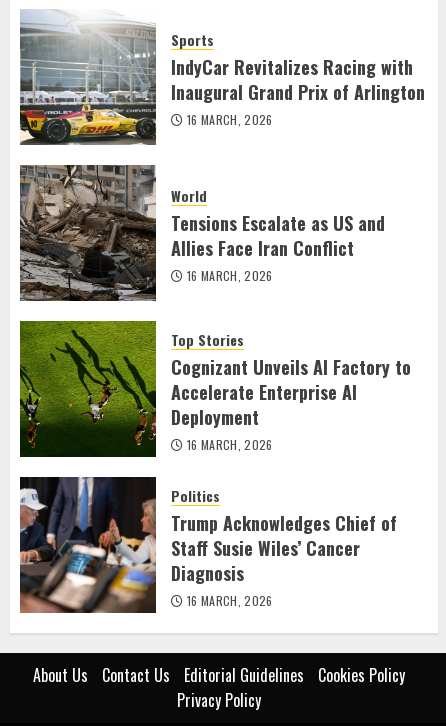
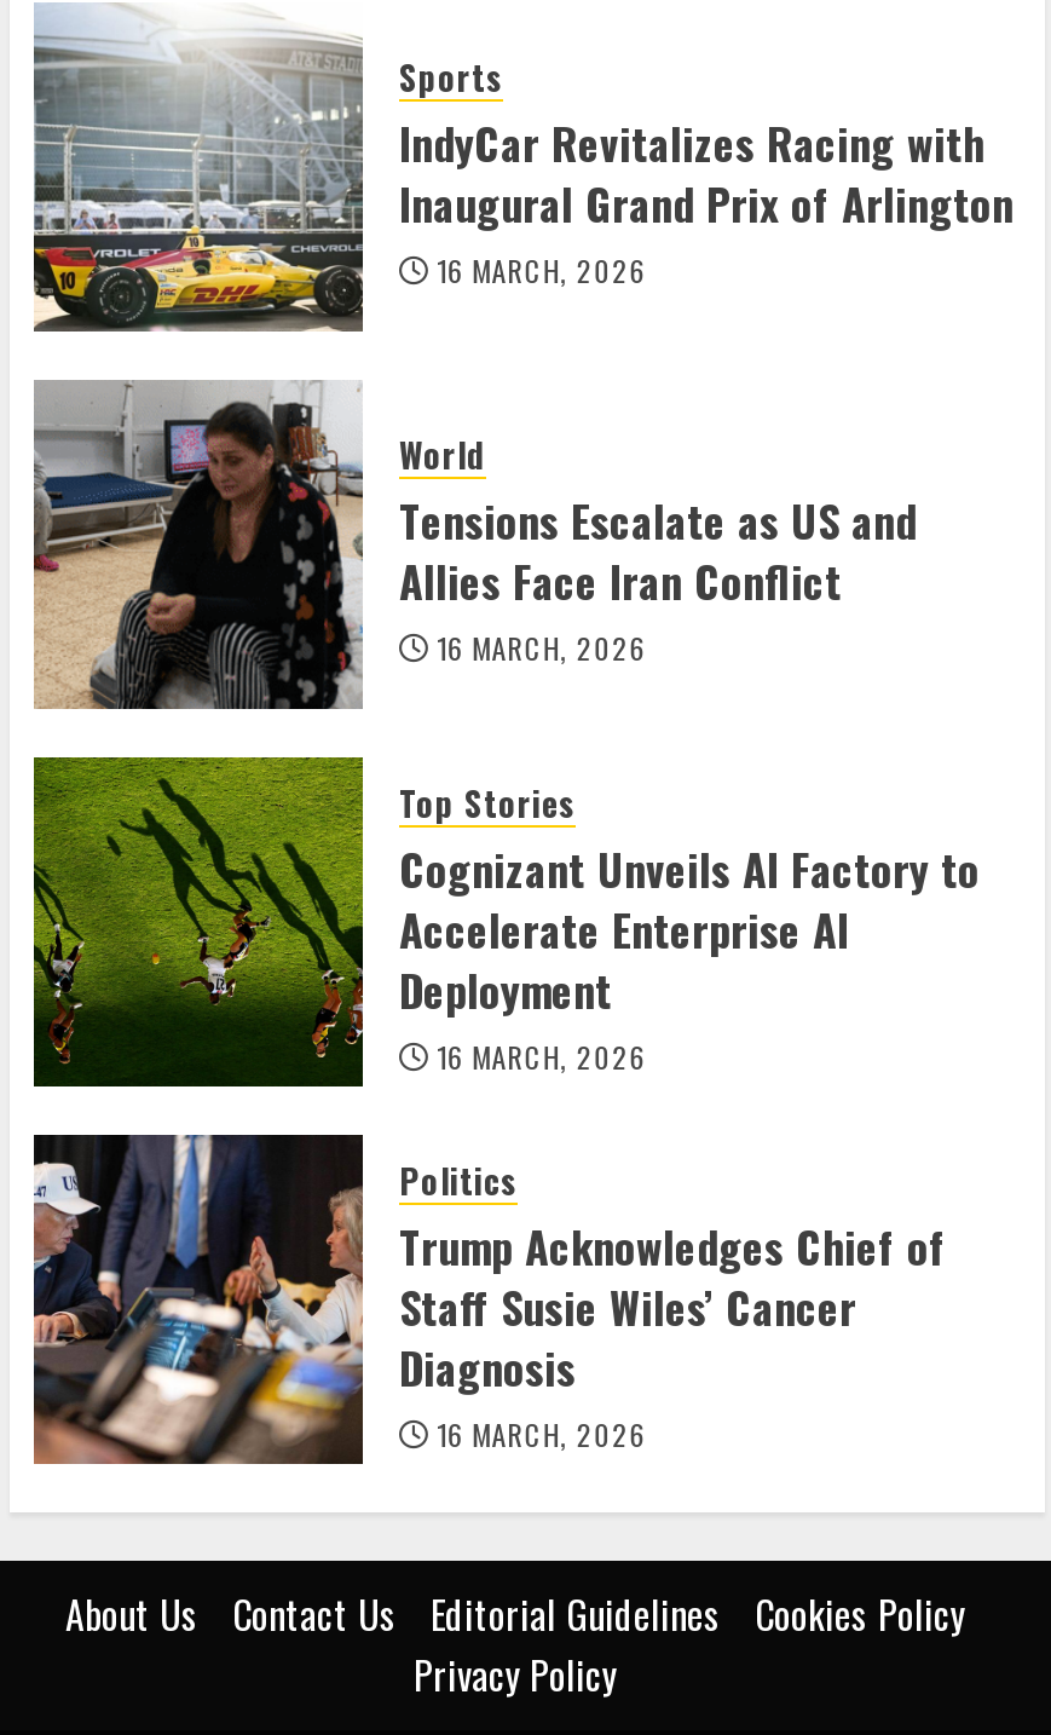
- [image]
+ [image]
